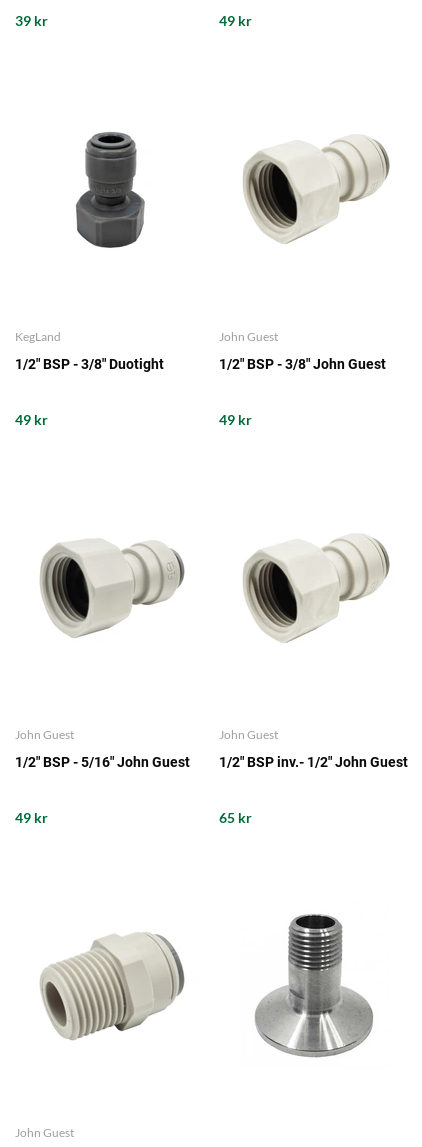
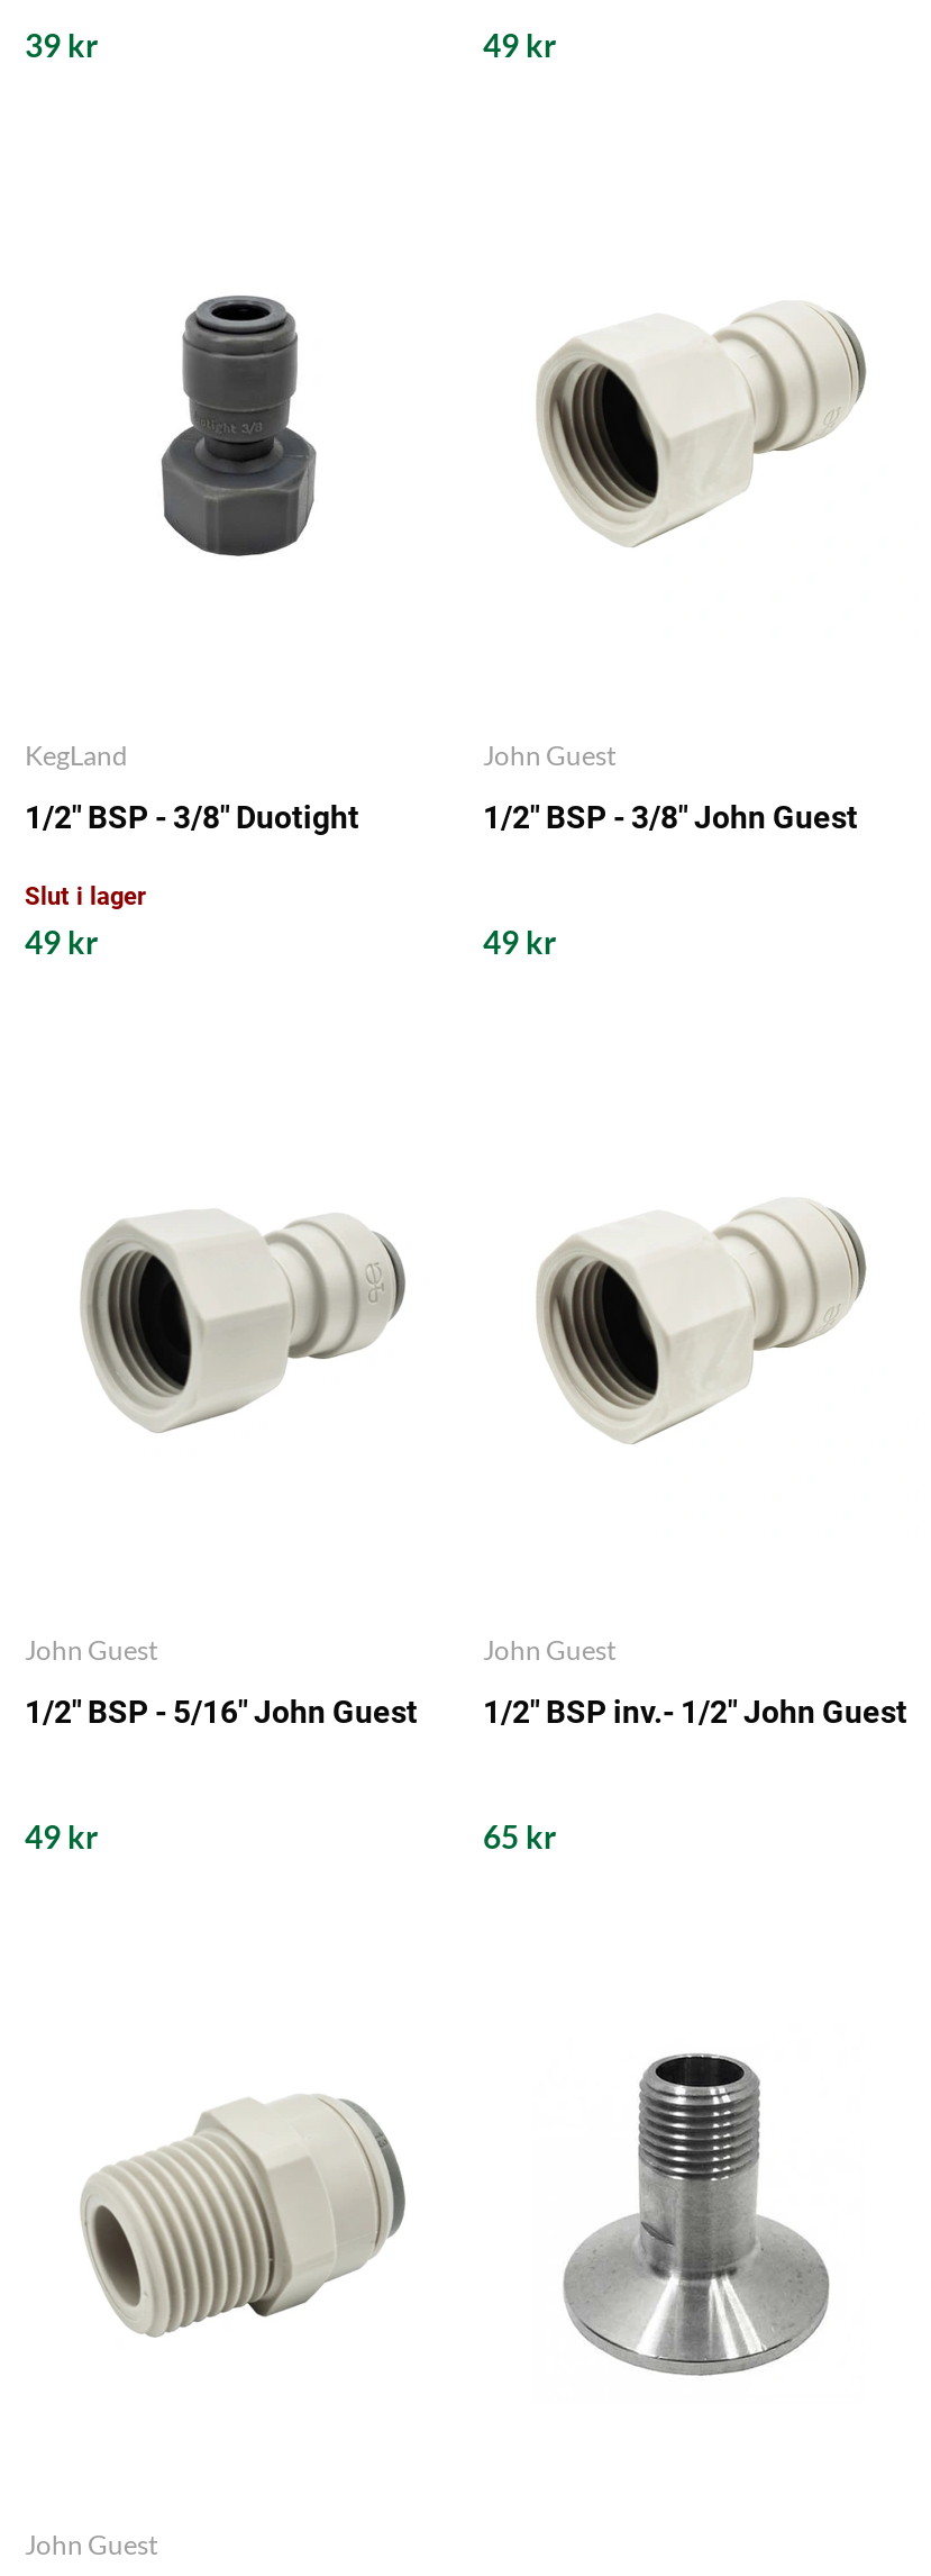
+ Slut i lager
